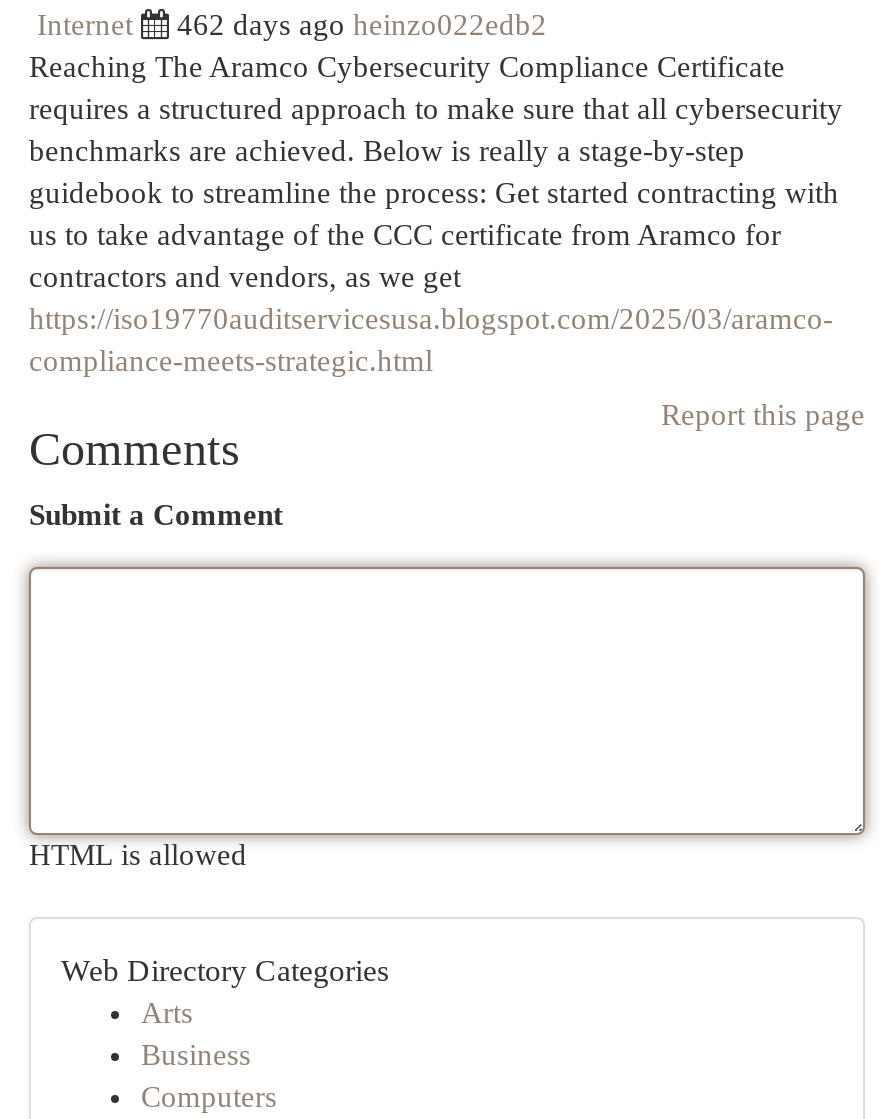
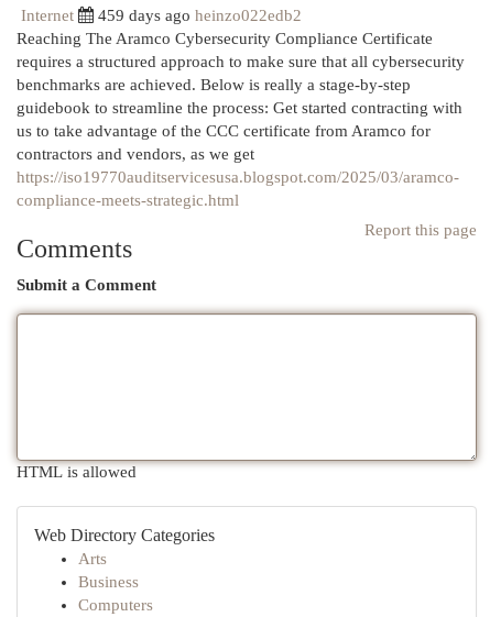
- 462 days ago heinzo022edb2
+ 459 days ago heinzo022edb2
